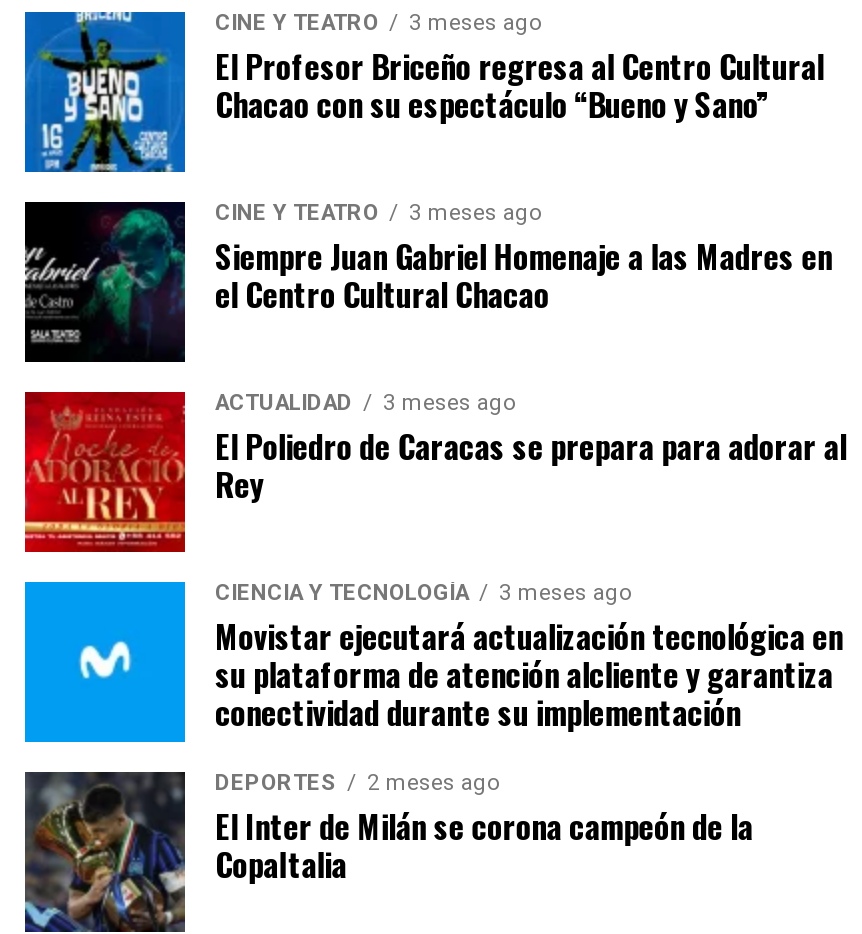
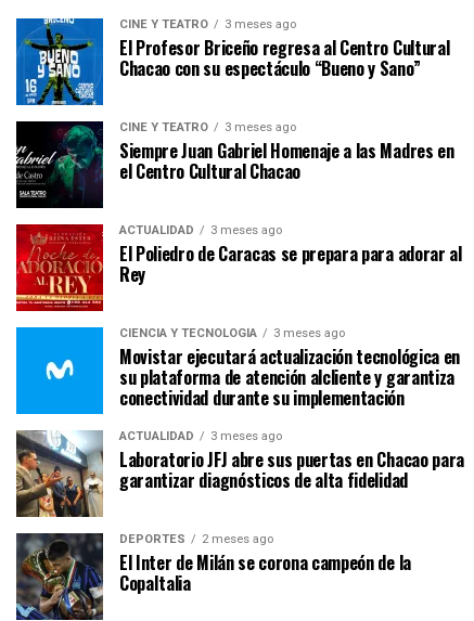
+ [image]
+ ACTUALIDAD
+ 3 meses ago
+ Laboratorio JFJ abre sus puertas en Chacao para
+ garantizar diagnósticos de alta fidelidad
